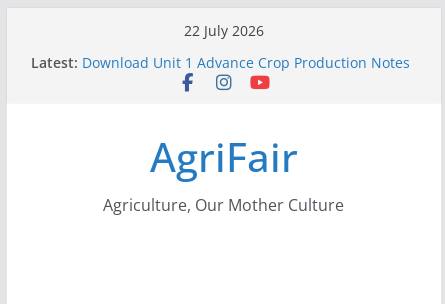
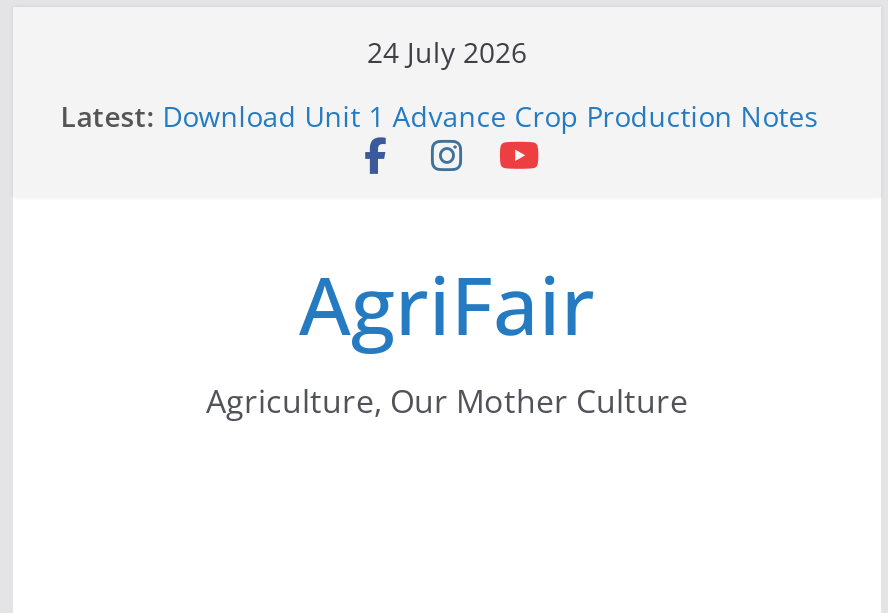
- 22 July 2026
+ 24 July 2026
